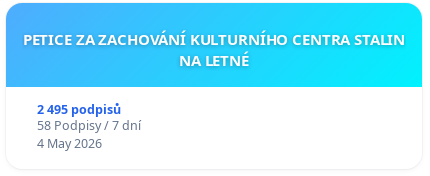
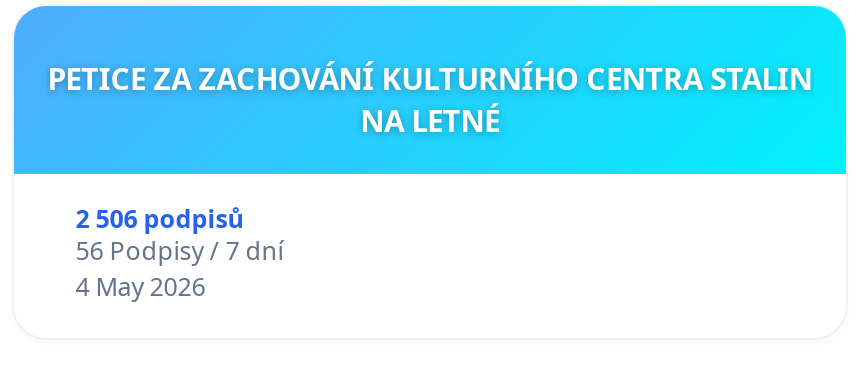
- 2 495 podpisů
+ 2 506 podpisů

- 58 Podpisy / 7 dní
+ 56 Podpisy / 7 dní
